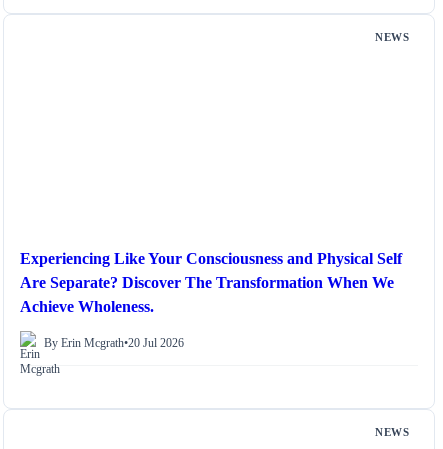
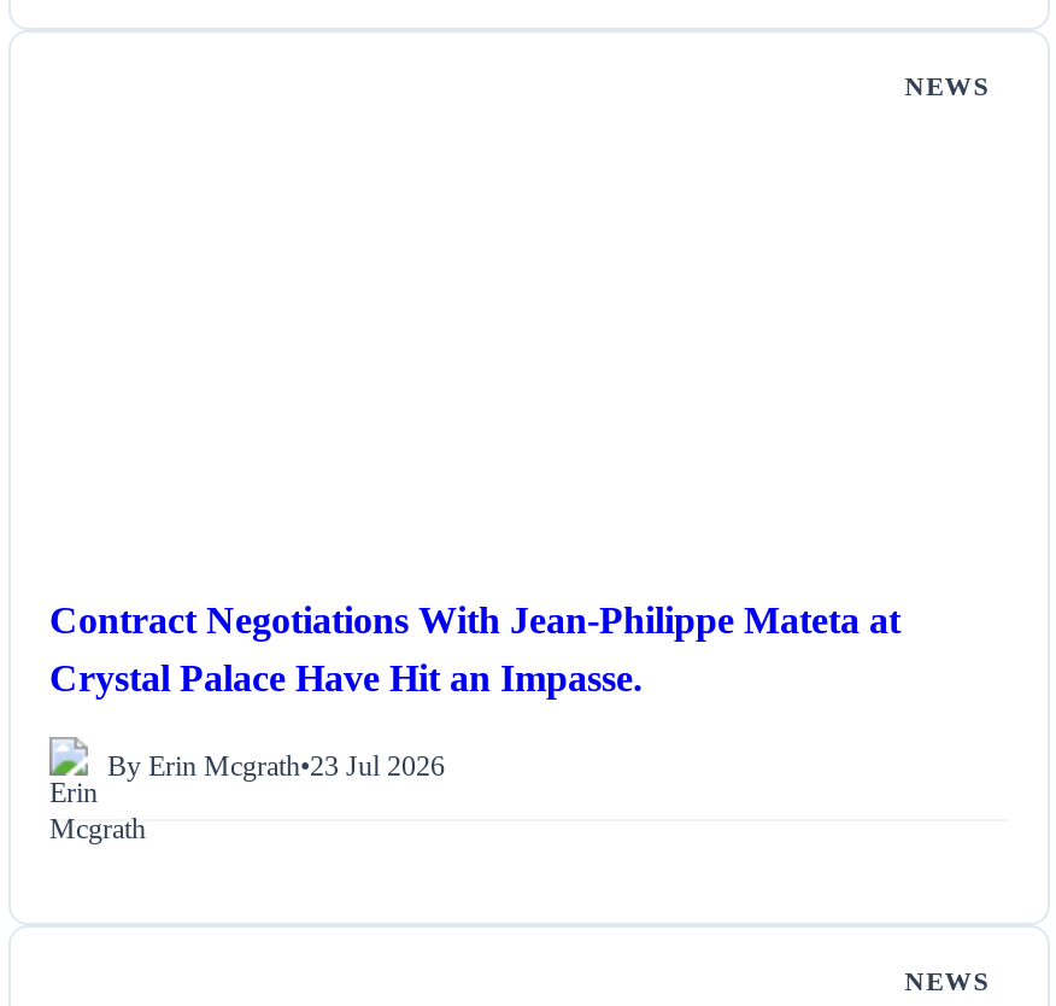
- Experiencing Like Your Consciousness and Physical Self
- Are Separate? Discover The Transformation When We
- Achieve Wholeness.
+ Contract Negotiations With Jean-Philippe Mateta at
+ Crystal Palace Have Hit an Impasse.

- By Erin Mcgrath•20 Jul 2026
+ By Erin Mcgrath•23 Jul 2026
